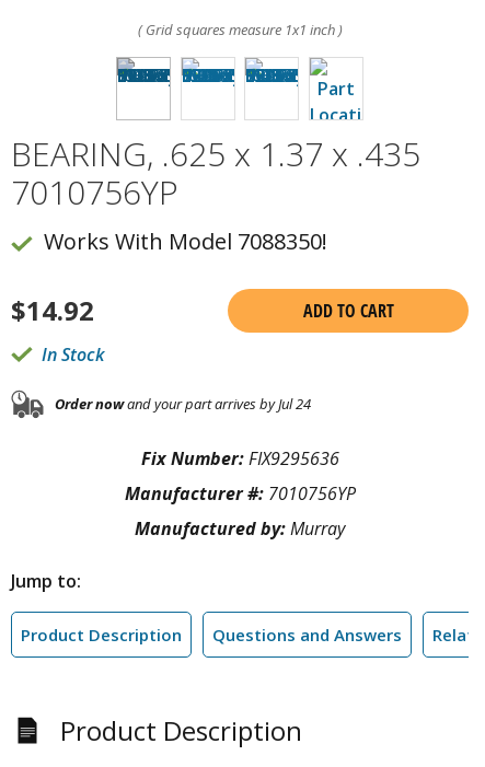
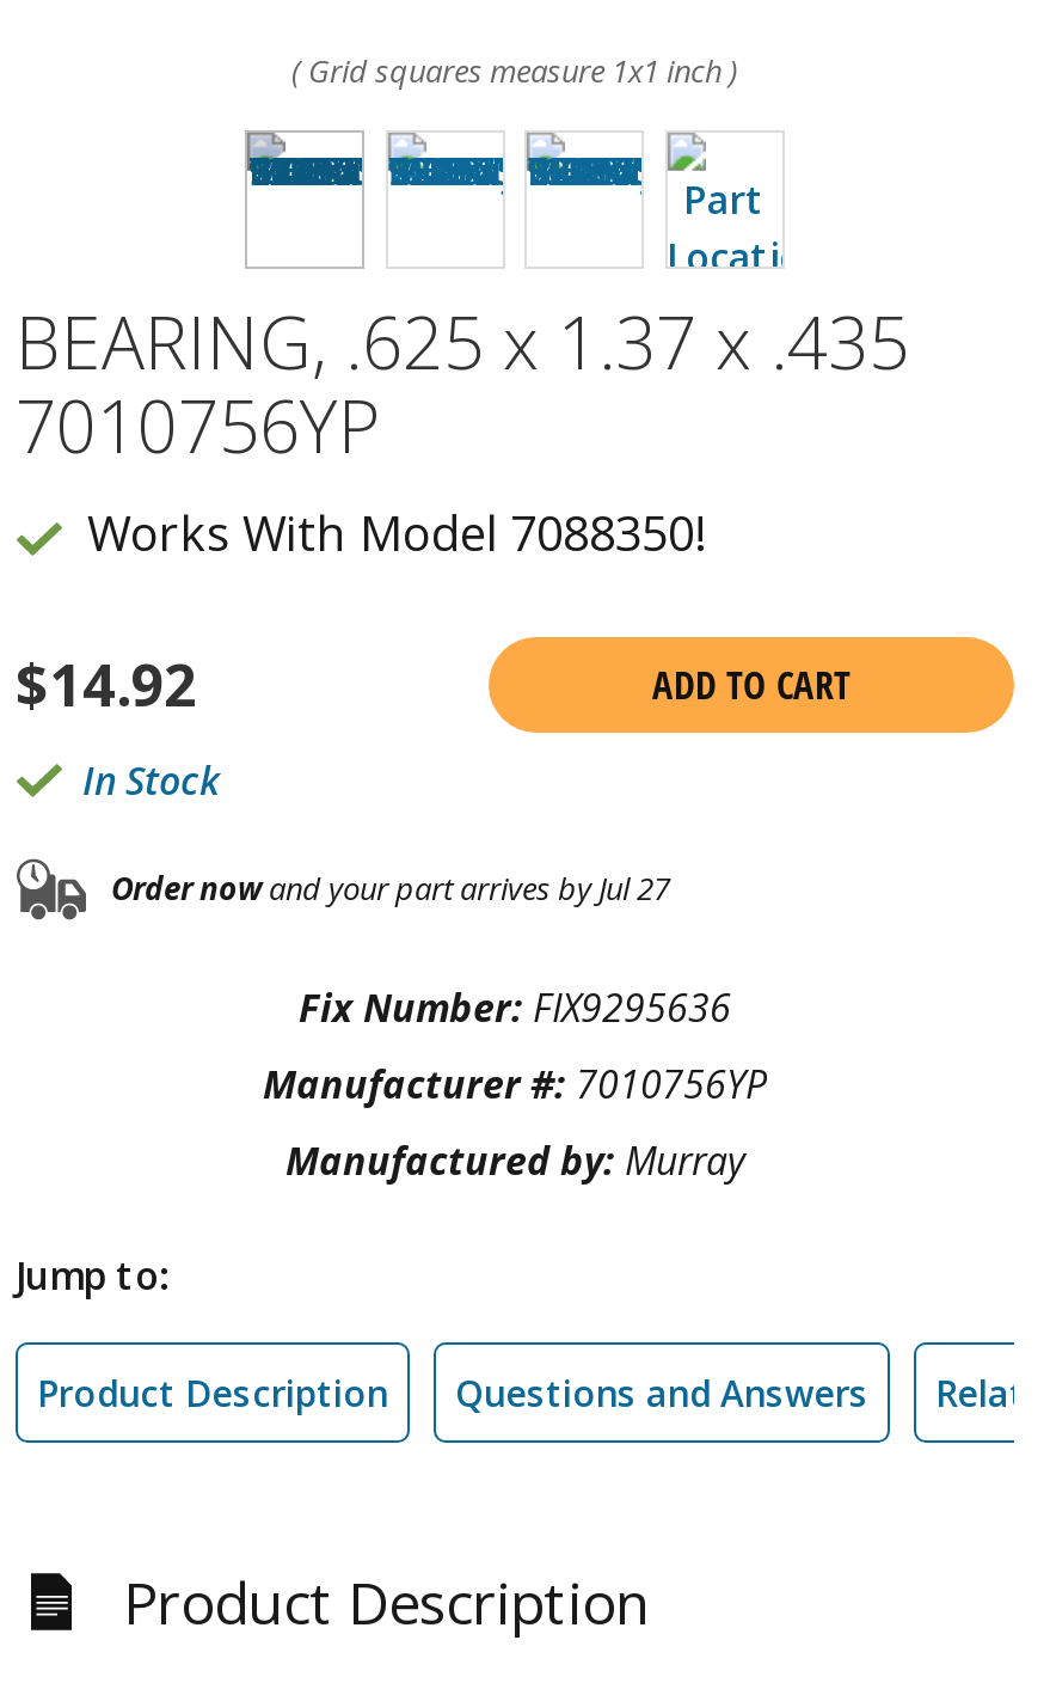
- Order nowand your part arrives by Jul 24
+ Order nowand your part arrives by Jul 27
